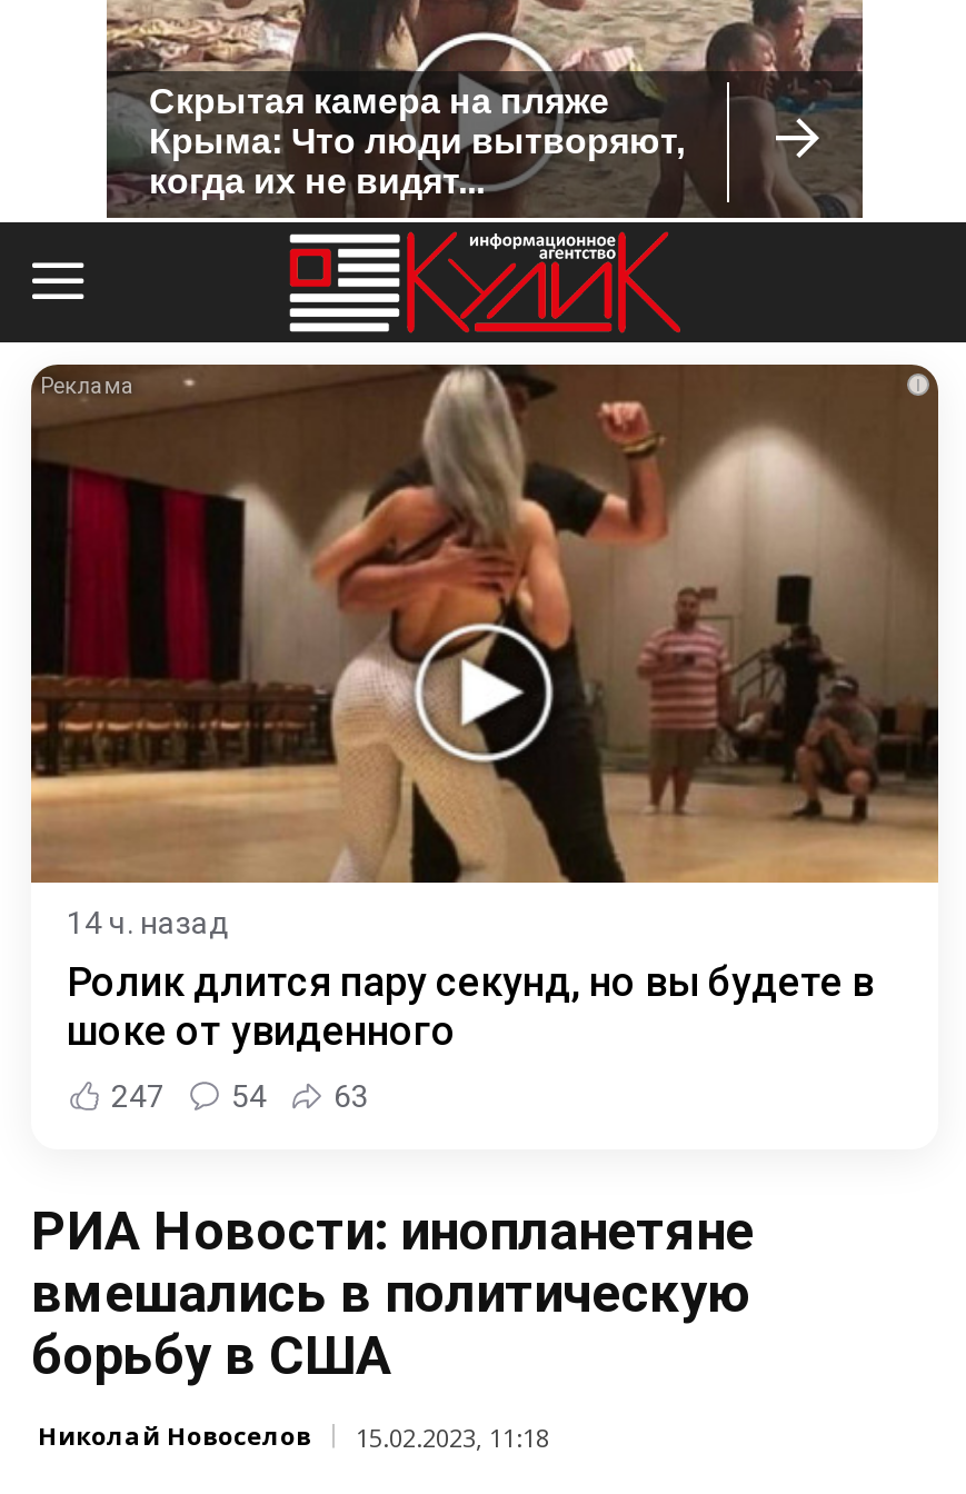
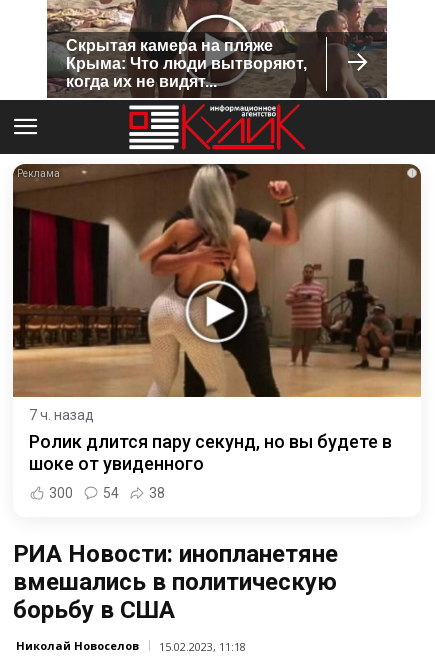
- 14 ч. назад
+ 7 ч. назад

- 247
+ 300

- 63
+ 38
